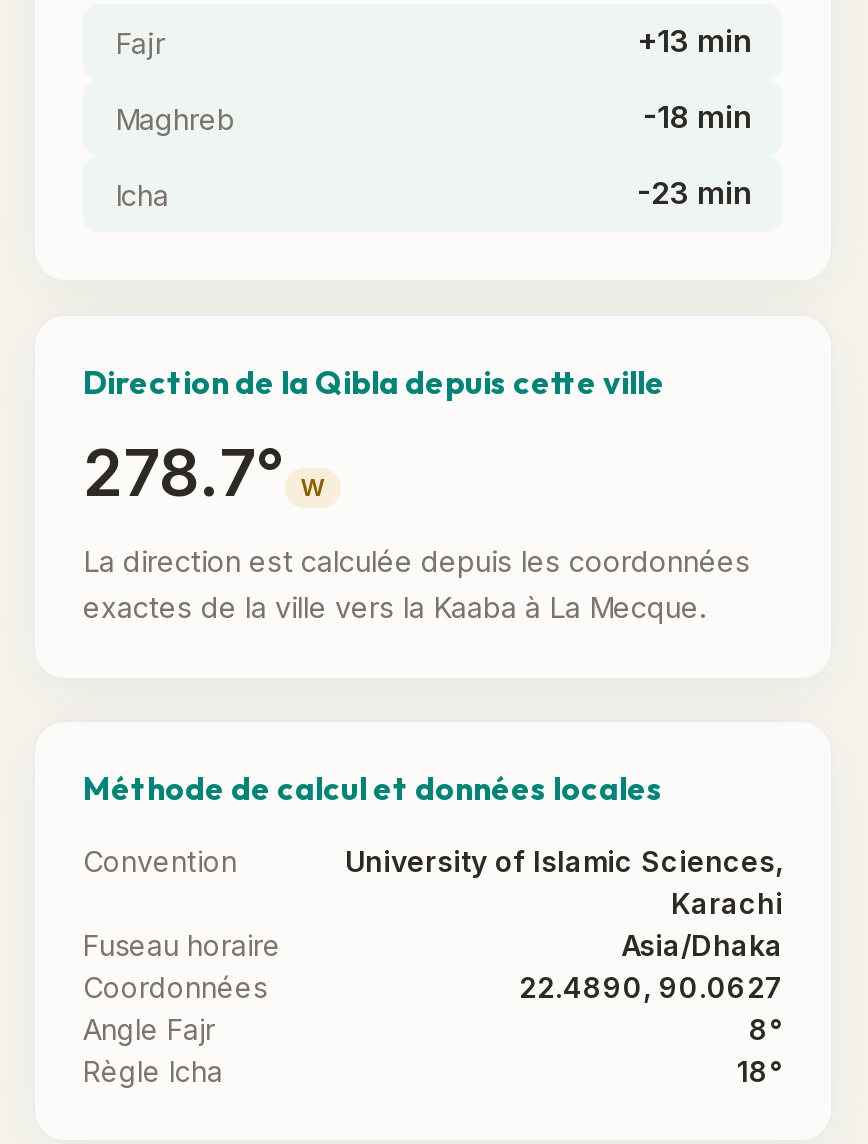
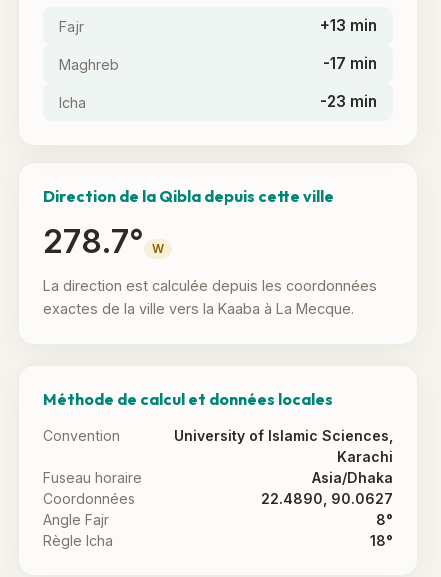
- -18 min
+ -17 min
